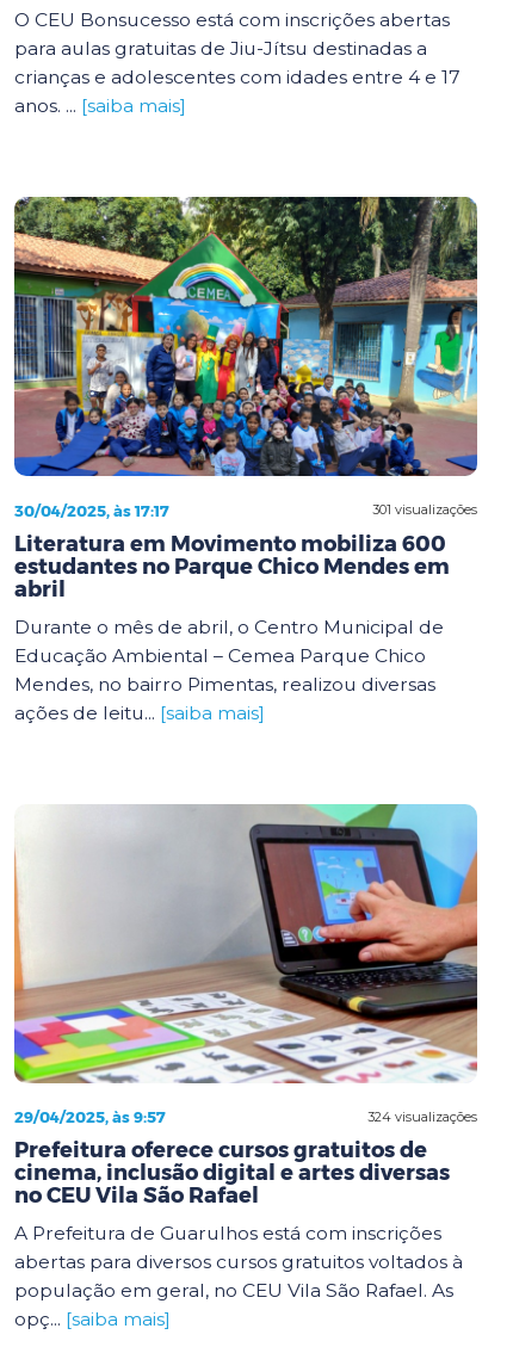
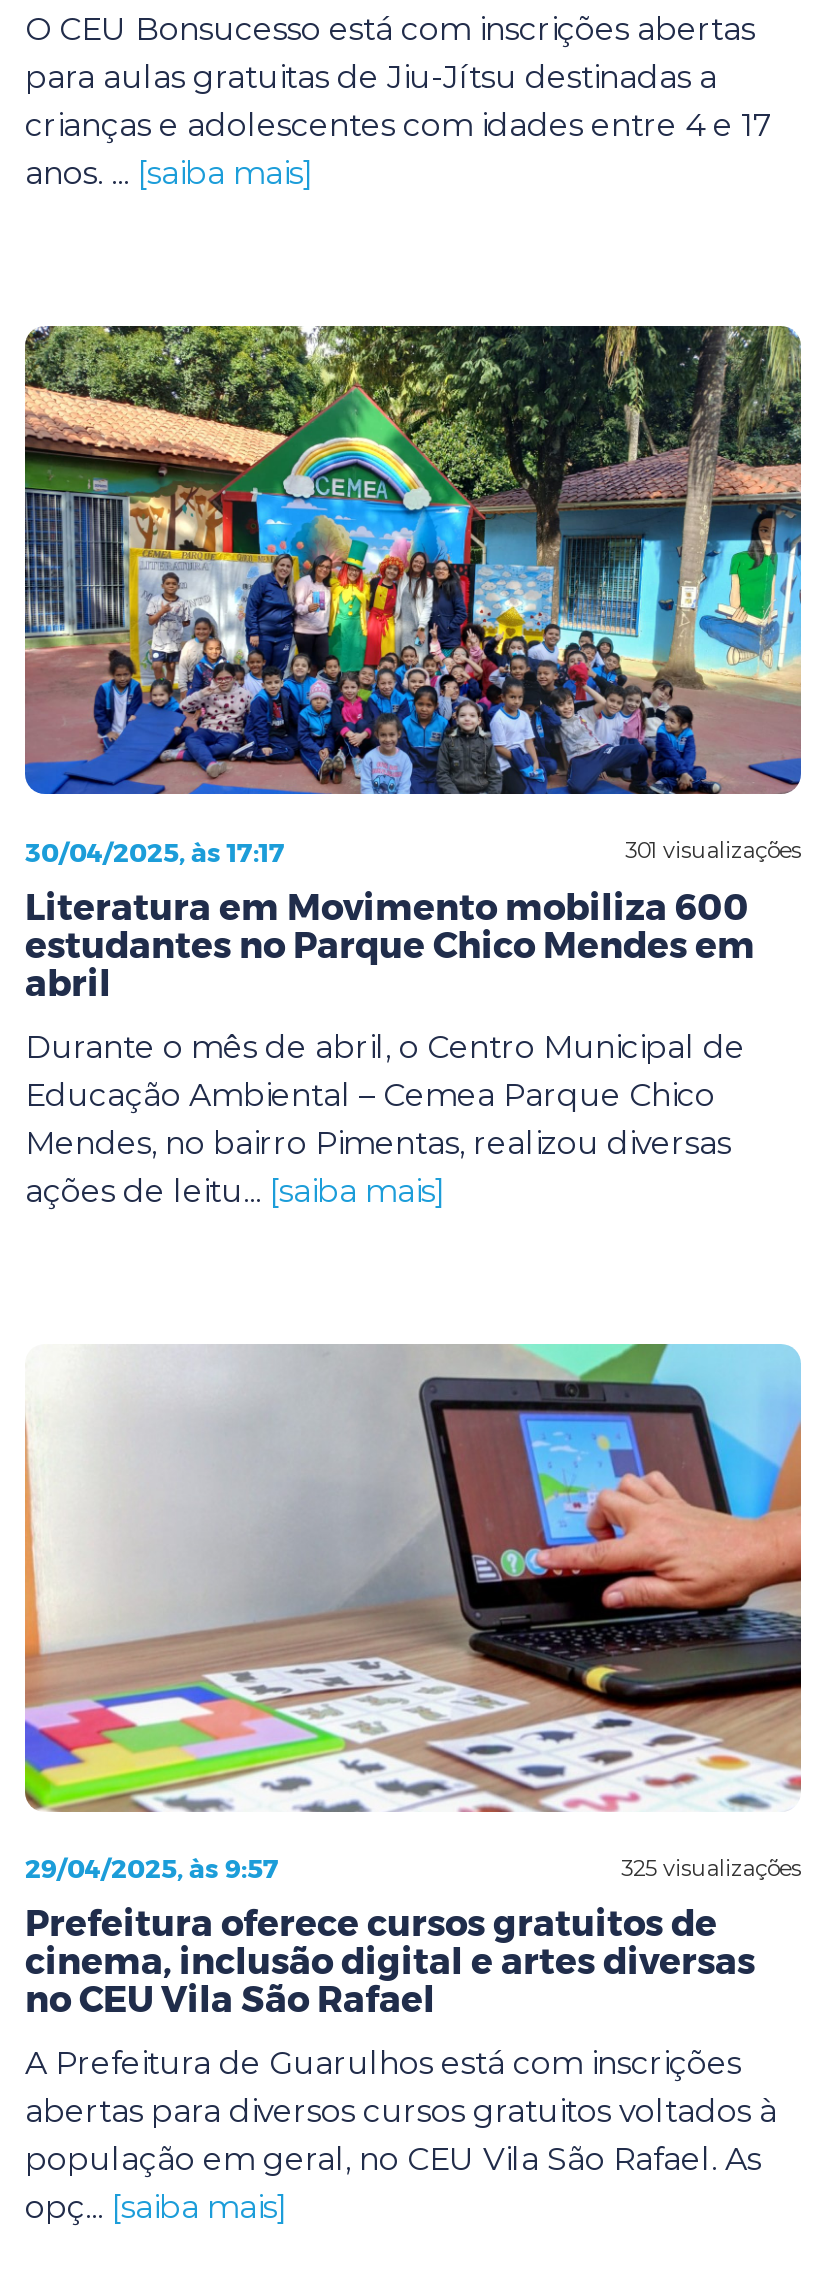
- 324 visualizações
+ 325 visualizações
